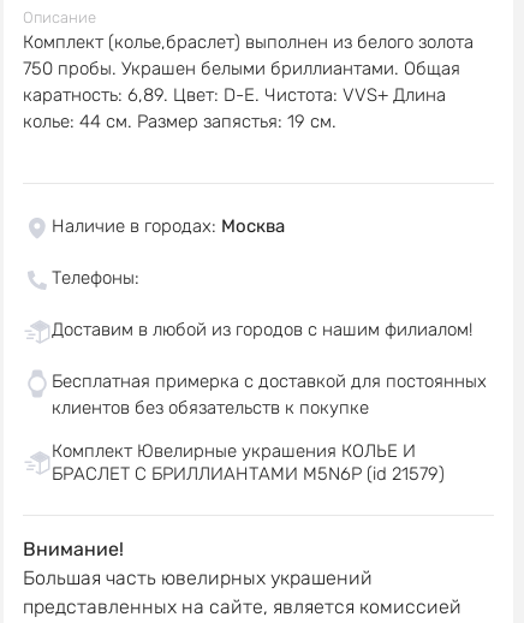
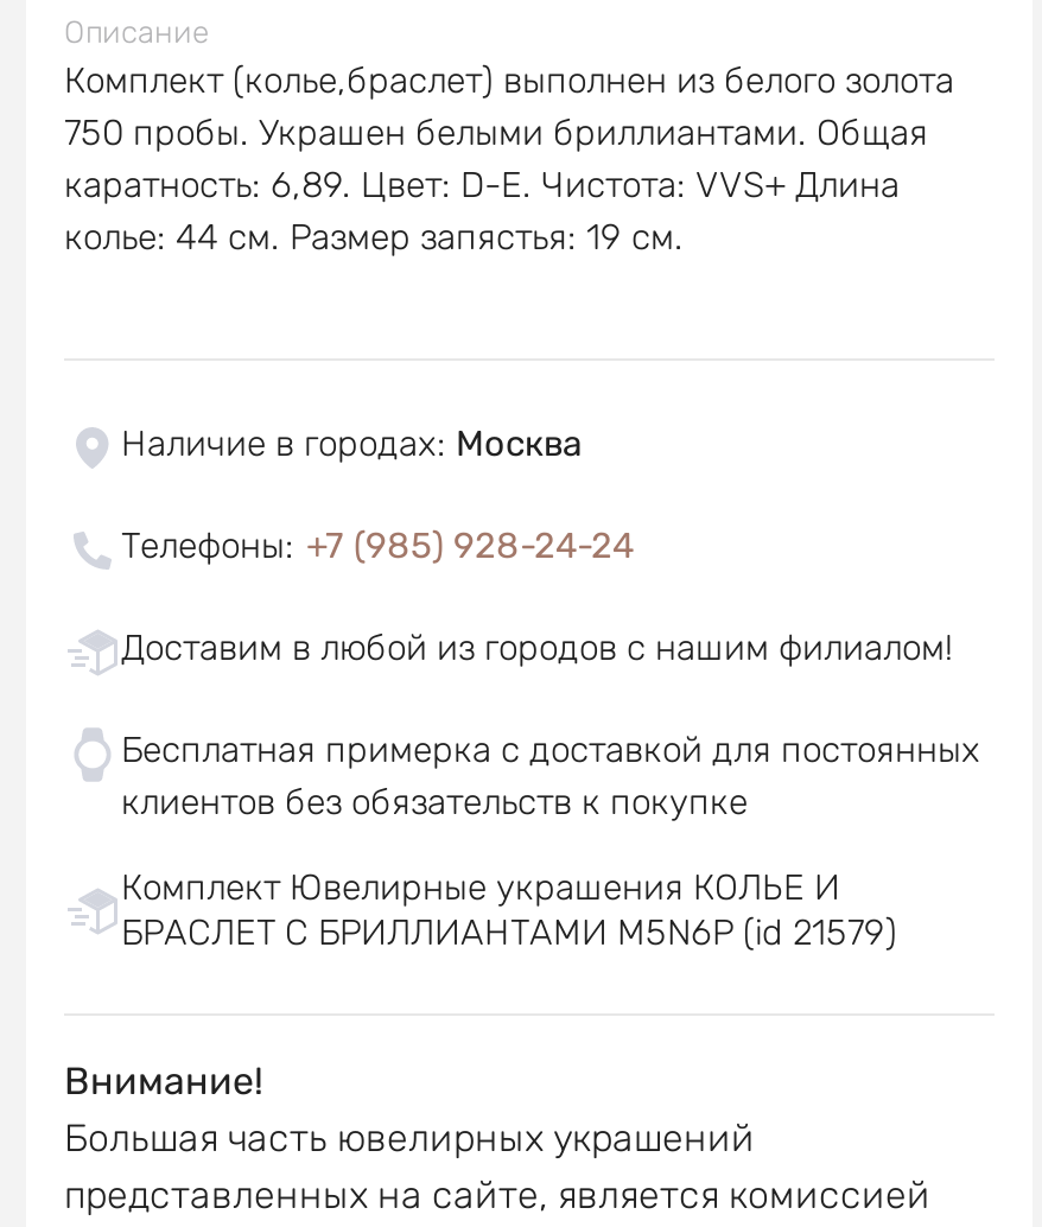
- Телефоны:
+ Телефоны: +7 (985) 928-24-24
